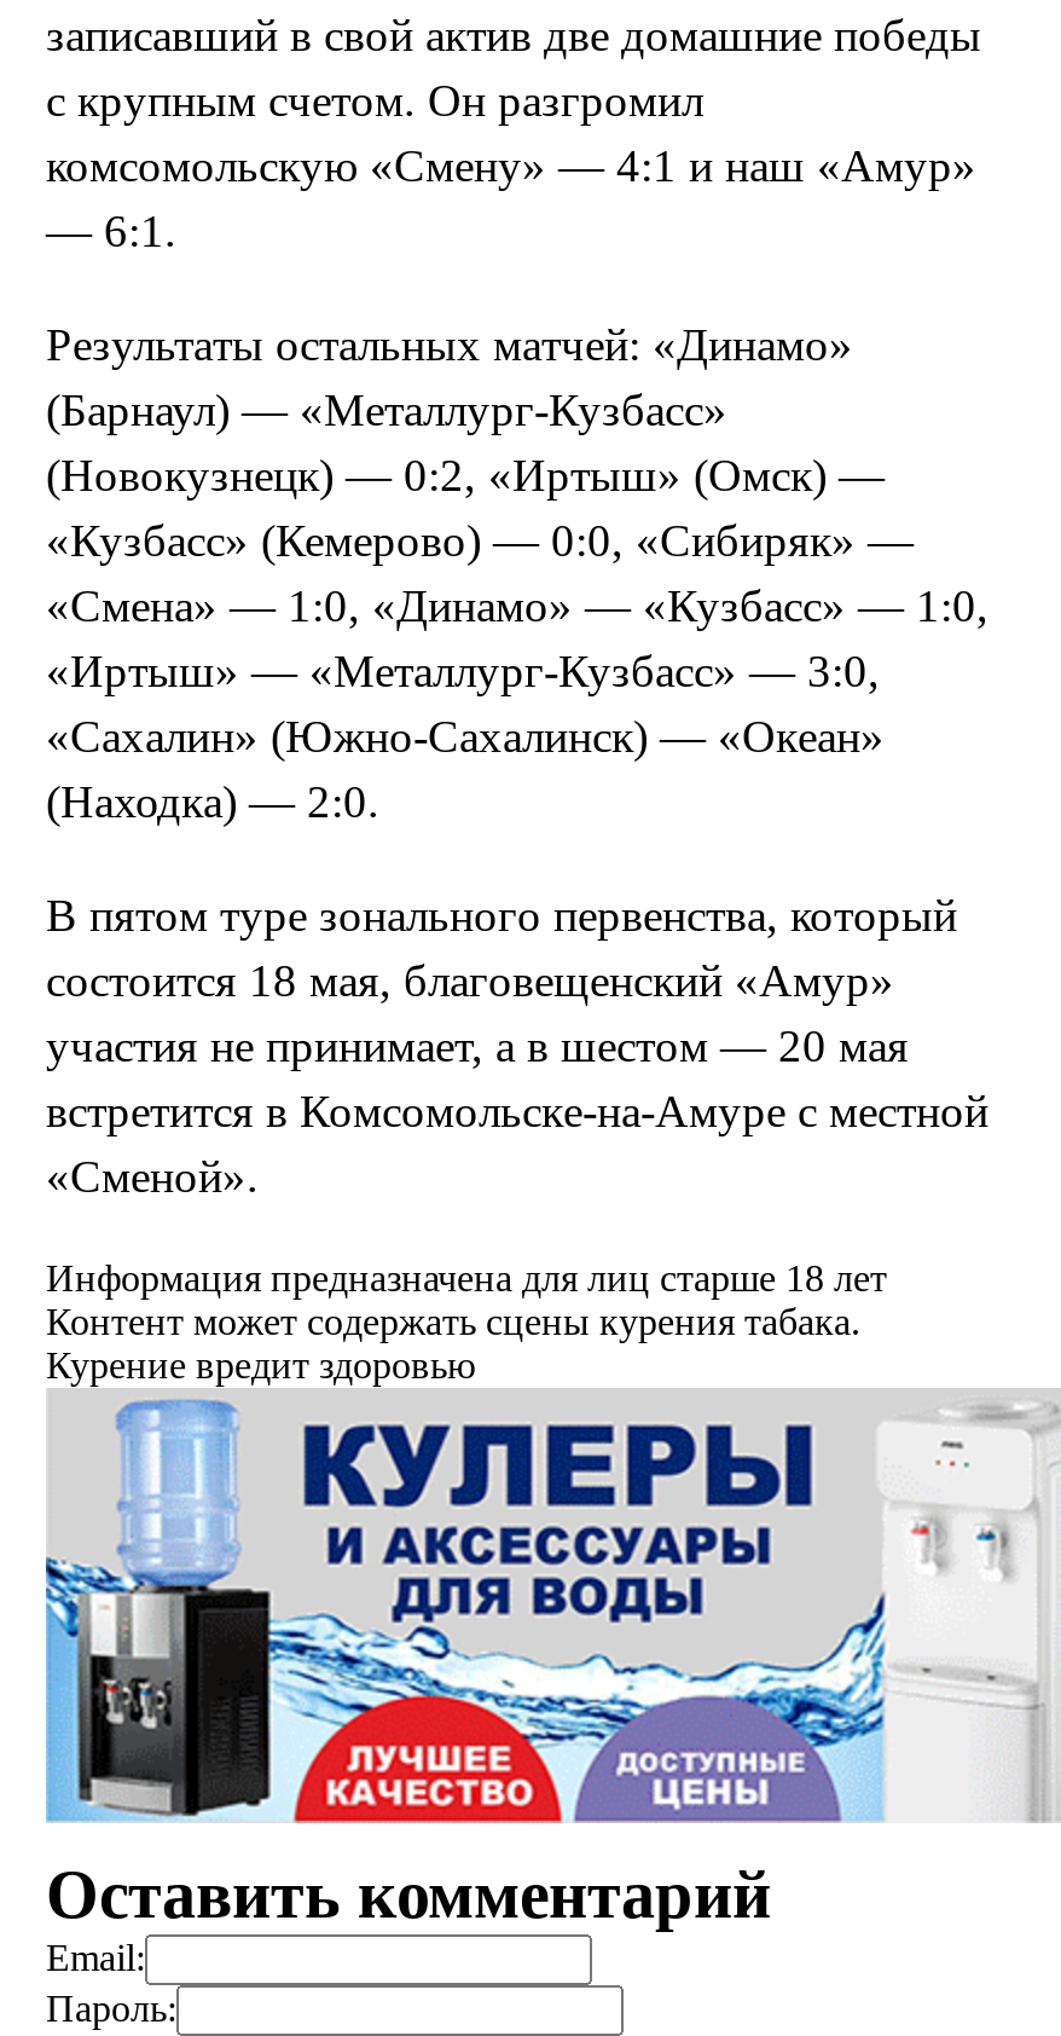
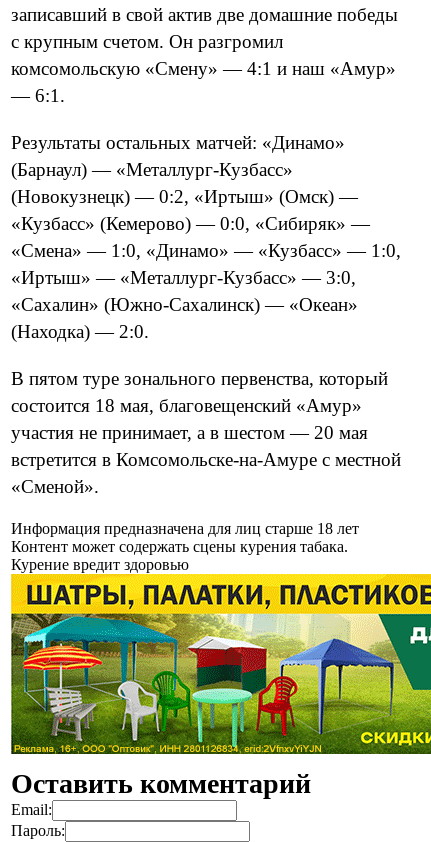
- [image]
+ [image]
